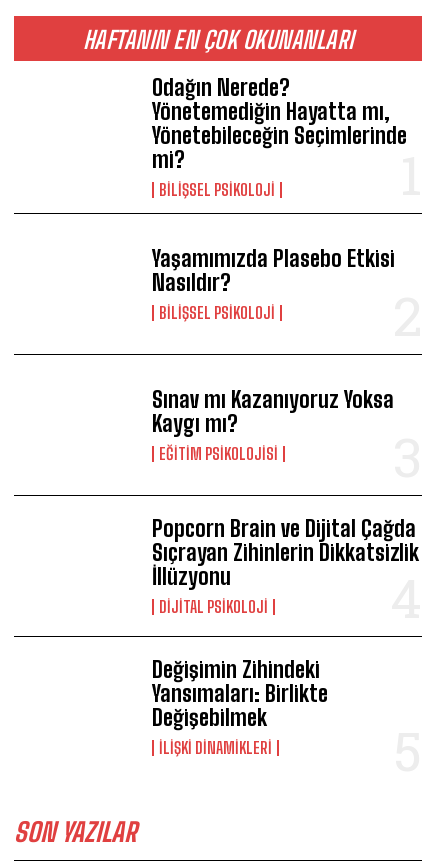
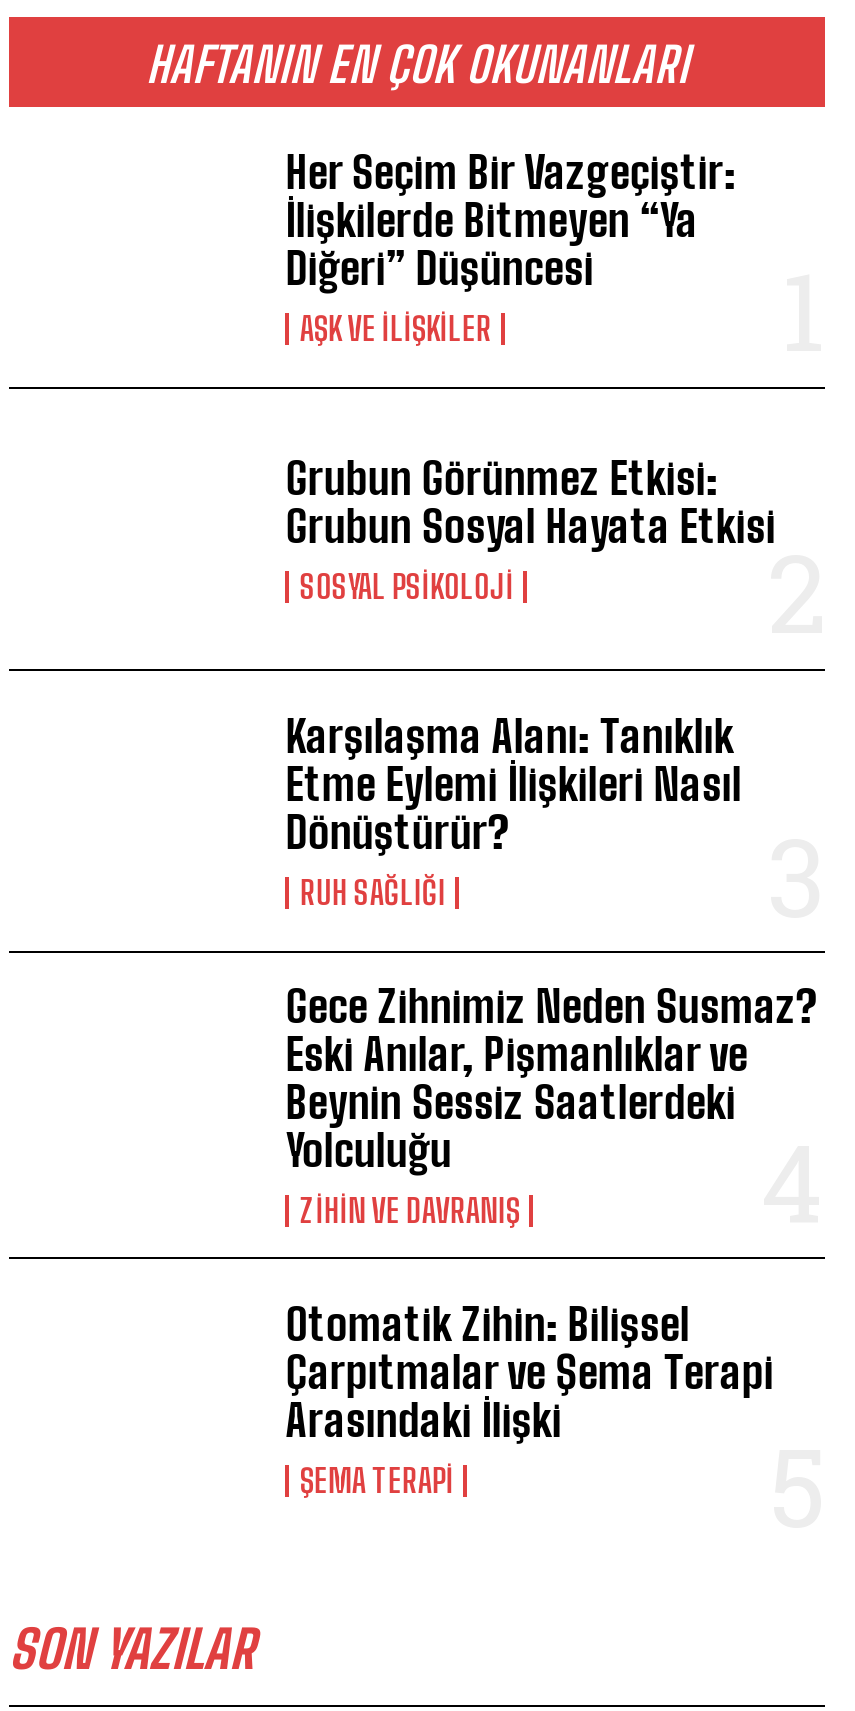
- Odağın Nerede?
- Yönetemediğin Hayatta mı,
- Yönetebileceğin Seçimlerinde
- mi?
- BILIŞSEL PSIKOLOJI
+ Her Seçim Bir Vazgeçiştir:
+ İlişkilerde Bitmeyen “Ya
+ Diğeri” Düşüncesi
+ AŞK VE İLIŞKILER

- Yaşamımızda Plasebo Etkisi
- Nasıldır?
- BILIŞSEL PSIKOLOJI
+ Grubun Görünmez Etkisi:
+ Grubun Sosyal Hayata Etkisi
+ SOSYAL PSIKOLOJI

- Sınav mı Kazanıyoruz Yoksa
- Kaygı mı?
- EĞITIM PSIKOLOJISI
+ Karşılaşma Alanı: Tanıklık
+ Etme Eylemi İlişkileri Nasıl
+ Dönüştürür?
+ RUH SAĞLIĞI

- Popcorn Brain ve Dijital Çağda
- Sıçrayan Zihinlerin Dikkatsizlik
- İllüzyonu
- DIJITAL PSIKOLOJI
+ Gece Zihnimiz Neden Susmaz?
+ Eski Anılar, Pişmanlıklar ve
+ Beynin Sessiz Saatlerdeki
+ Yolculuğu
+ ZIHIN VE DAVRANIŞ

- Değişimin Zihindeki
- Yansımaları: Birlikte
- Değişebilmek
- İLIŞKI DINAMIKLERI
+ Otomatik Zihin: Bilişsel
+ Çarpıtmalar ve Şema Terapi
+ Arasındaki İlişki
+ ŞEMA TERAPI
